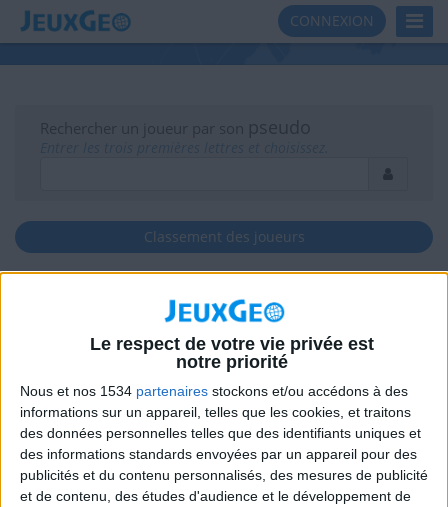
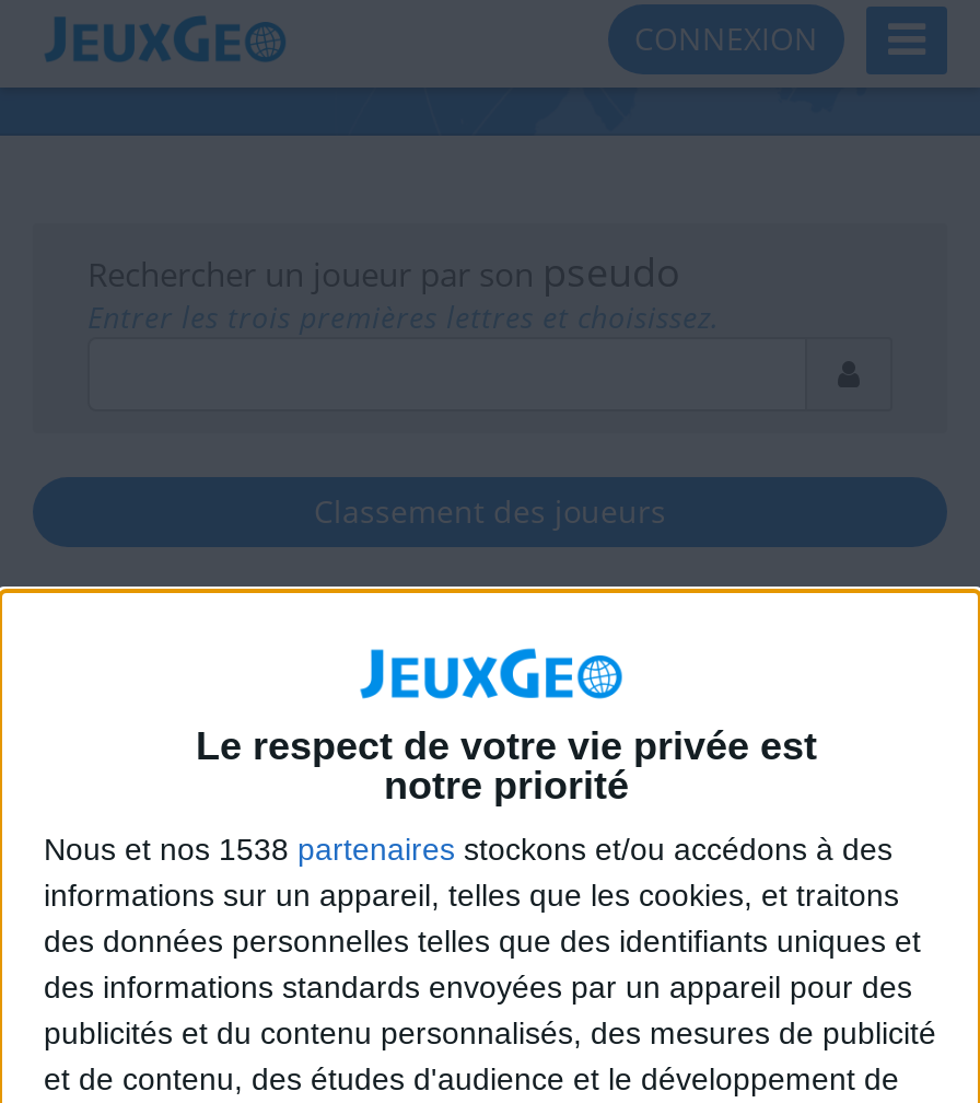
- Nous et nos 1534 partenaires stockons et/ou accédons à des
+ Nous et nos 1538 partenaires stockons et/ou accédons à des
